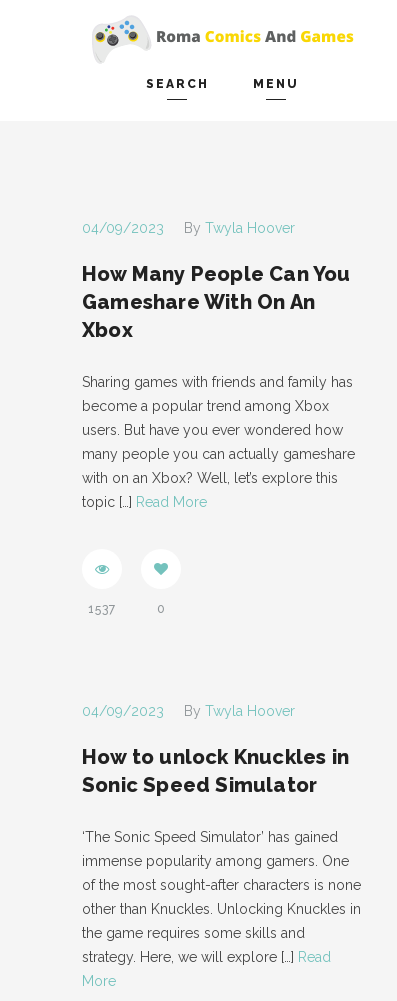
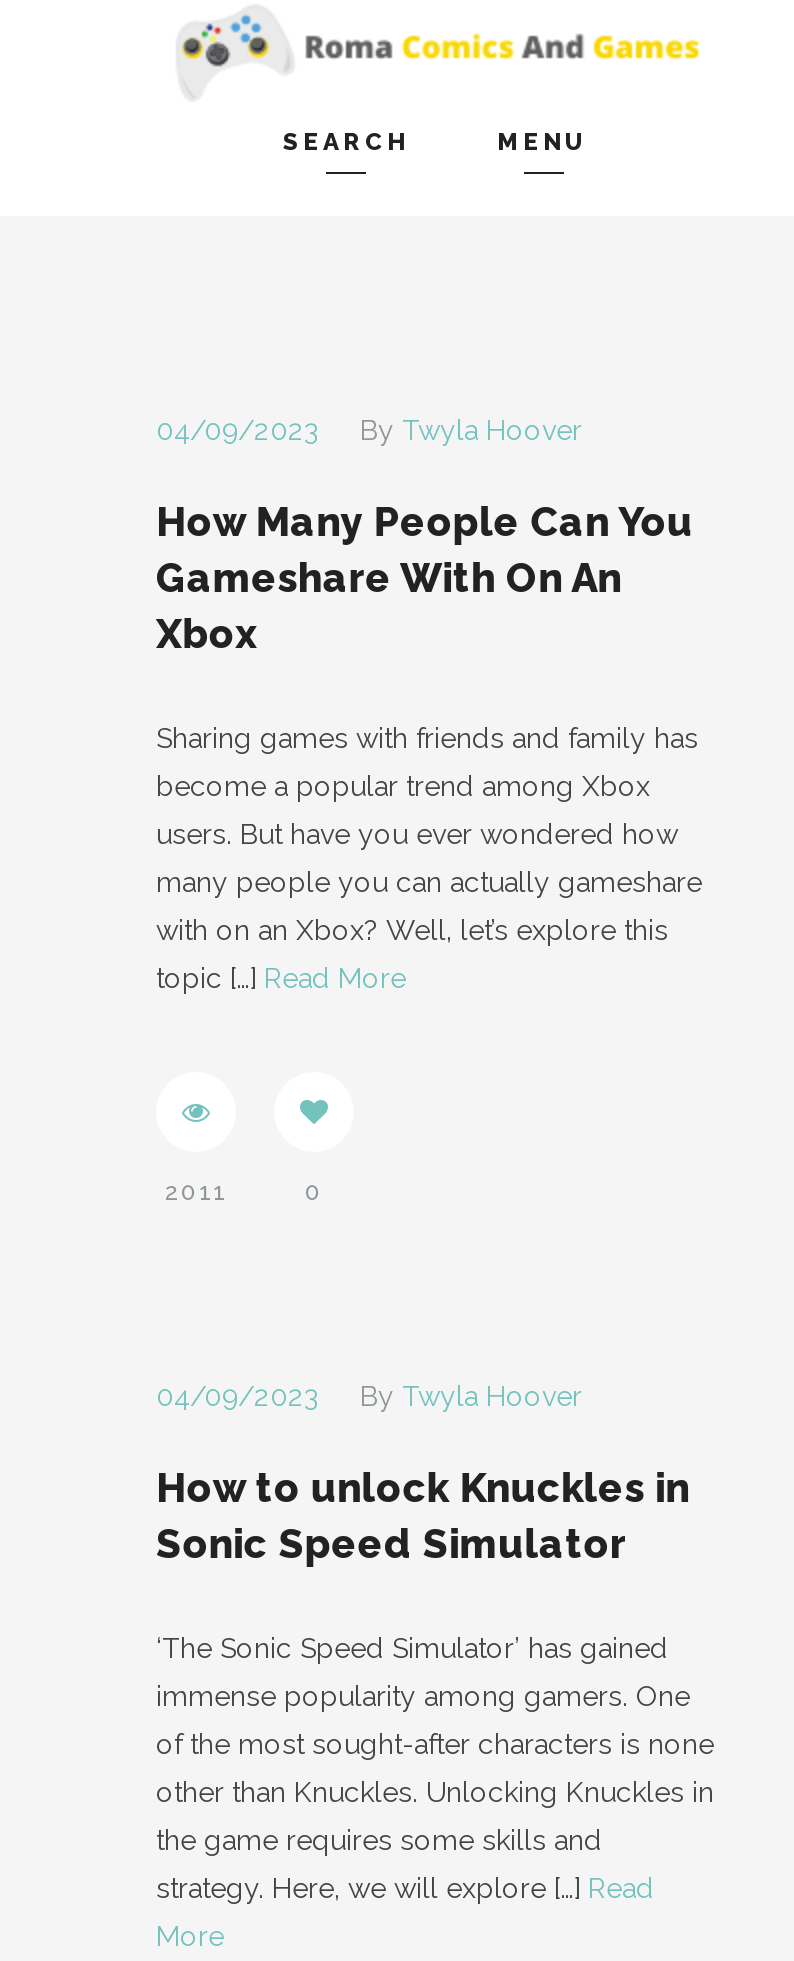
- 1537
+ 2011
